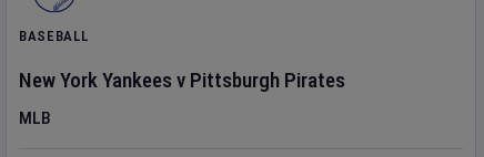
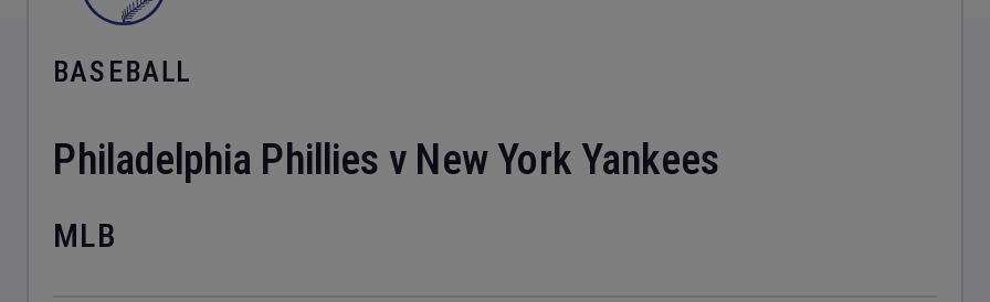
- New York Yankees v Pittsburgh Pirates
+ Philadelphia Phillies v New York Yankees
